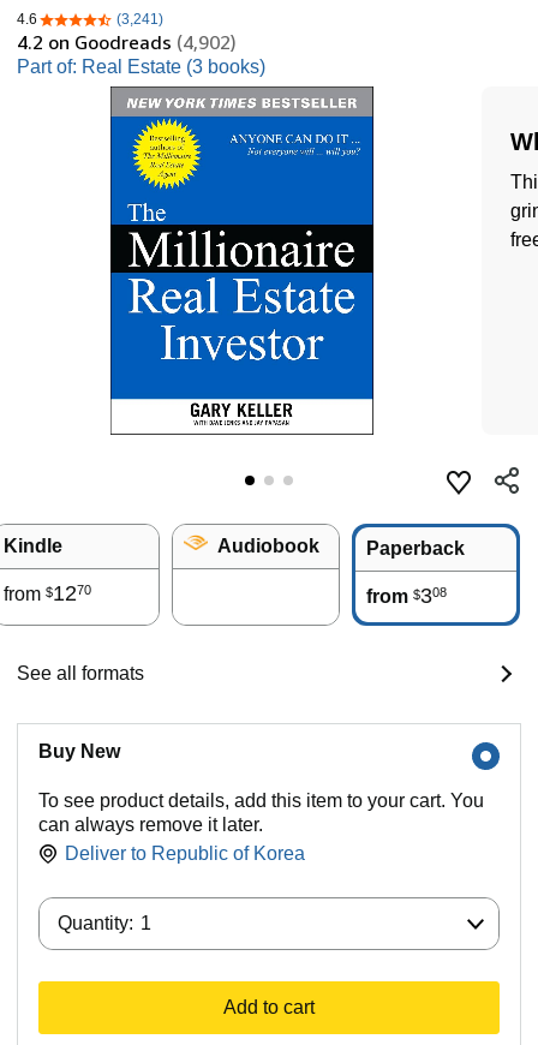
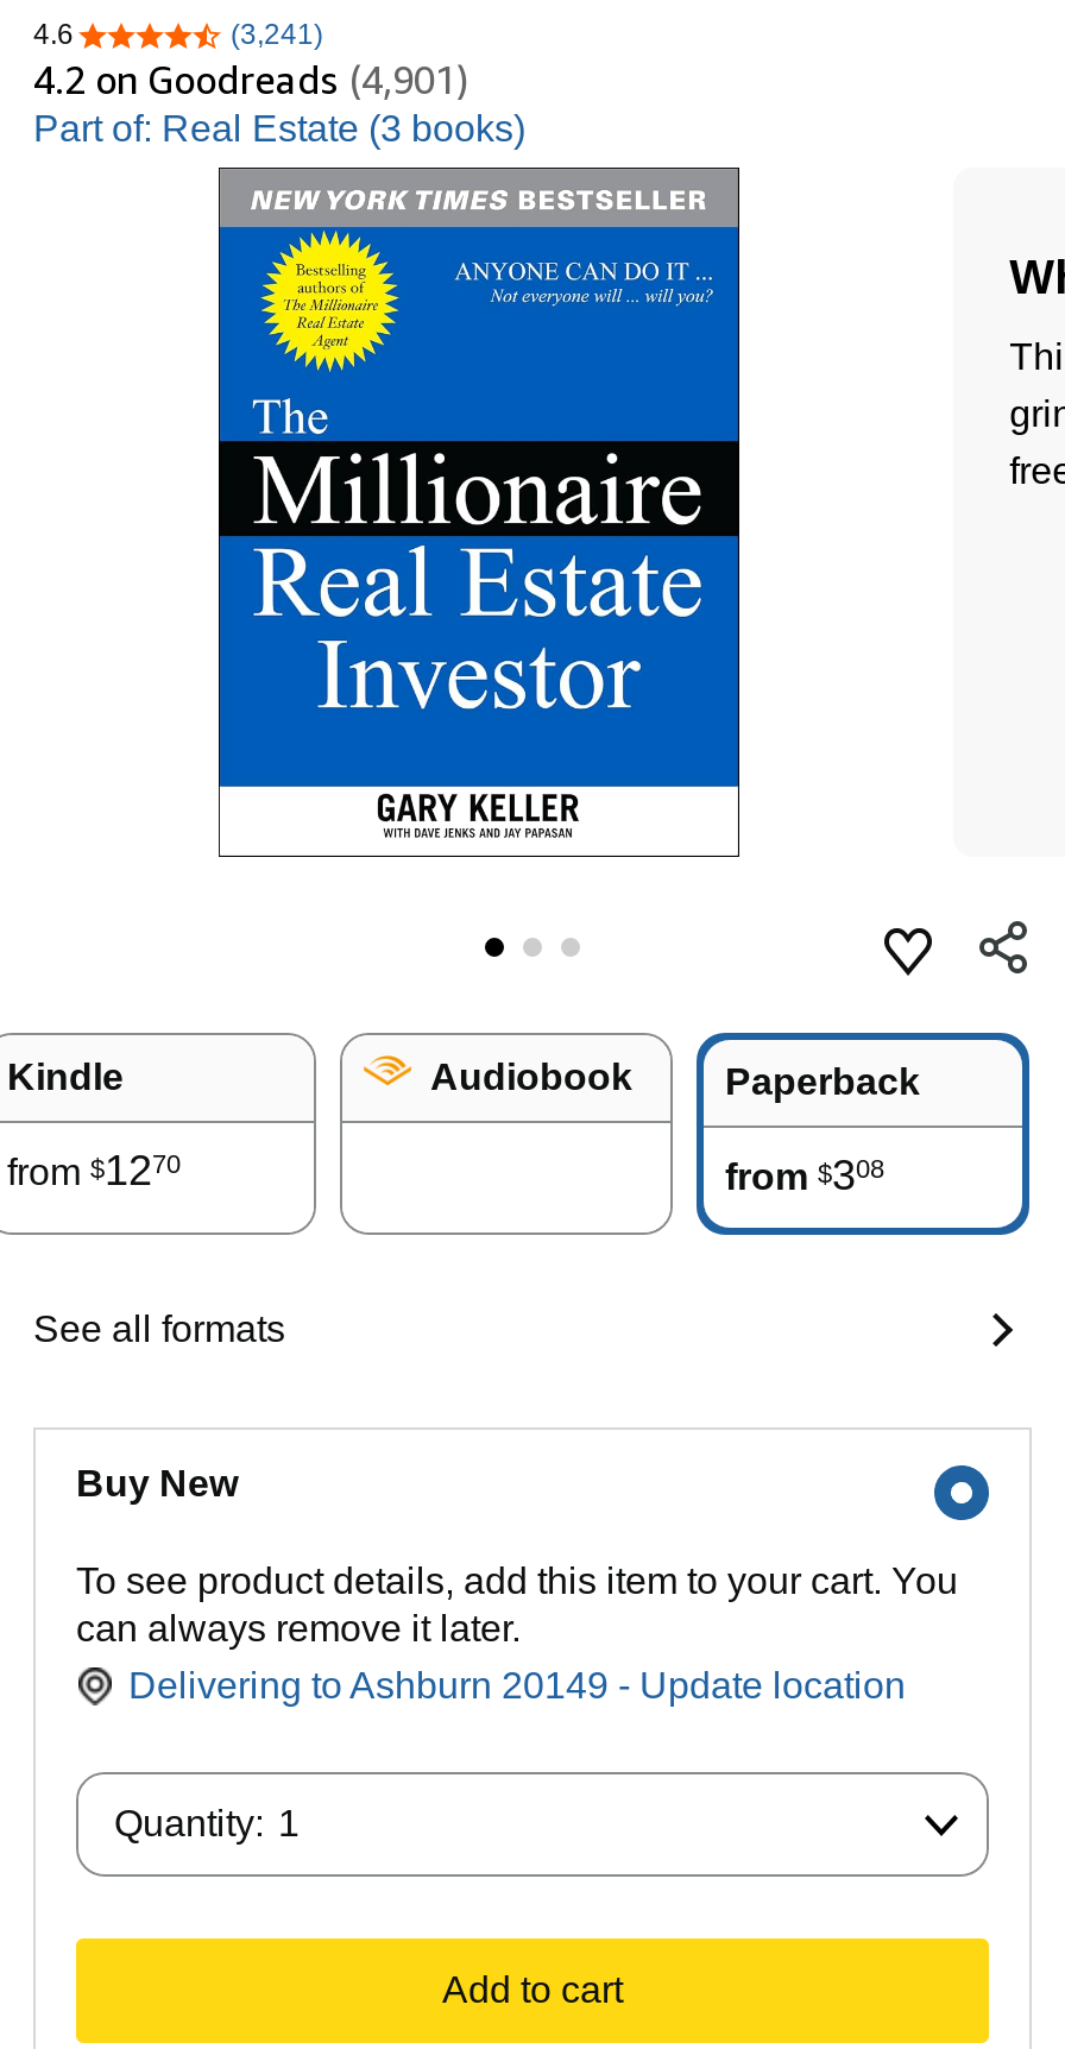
- 4.2 on Goodreads (4,902)
+ 4.2 on Goodreads (4,901)

- Deliver to Republic of Korea
+ Delivering to Ashburn 20149 - Update location
